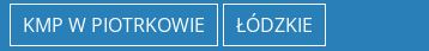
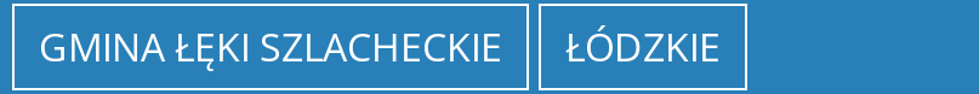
- KMP W PIOTRKOWIE
+ GMINA ŁĘKI SZLACHECKIE
